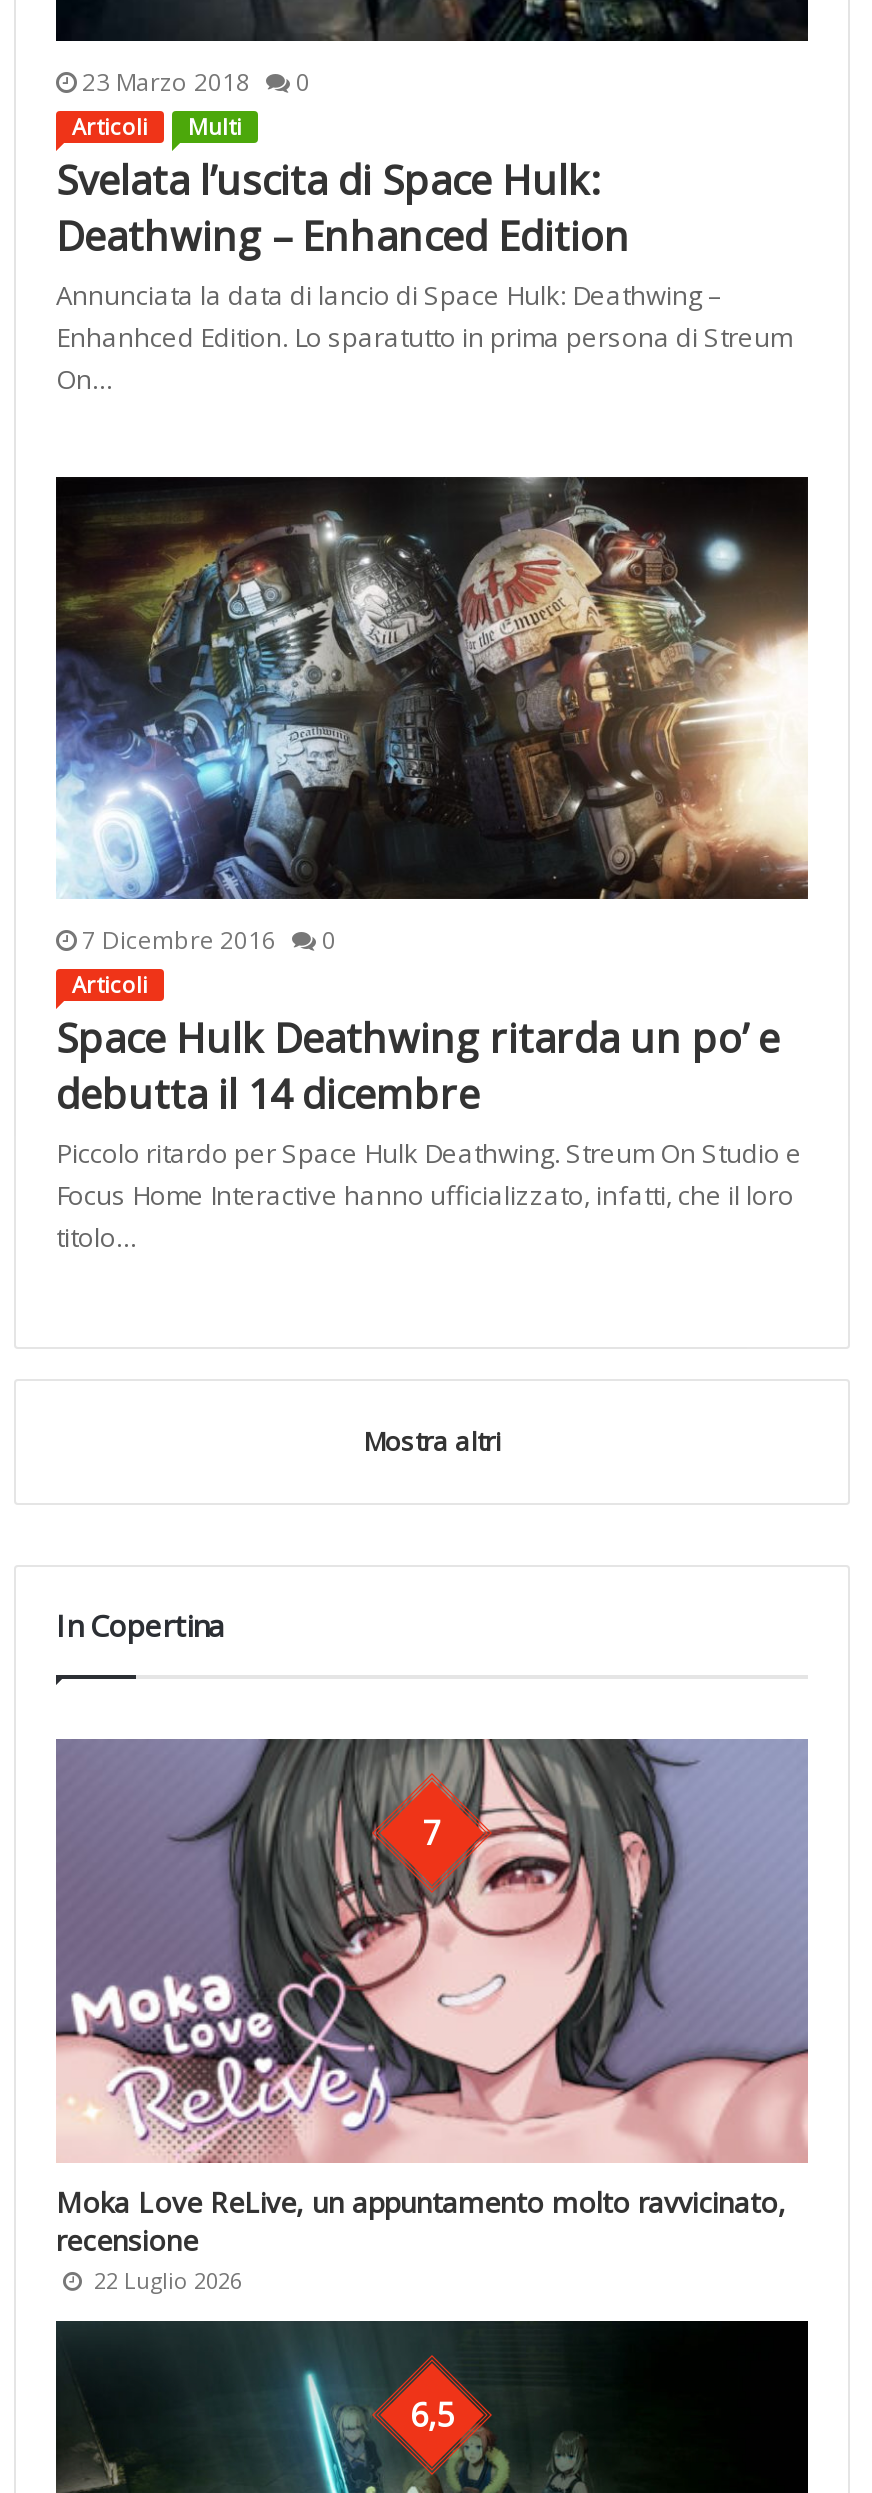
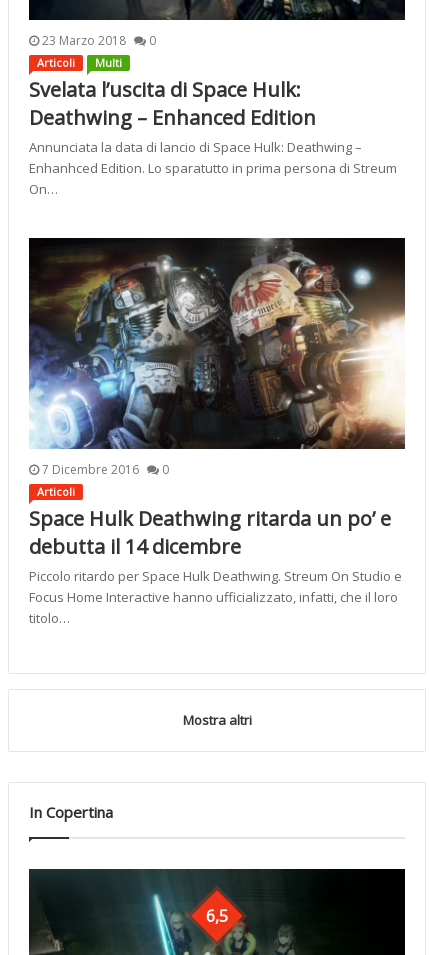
- [image]
- 7

- Moka Love ReLive, un appuntamento molto ravvicinato,
- recensione
- 22 Luglio 2026
